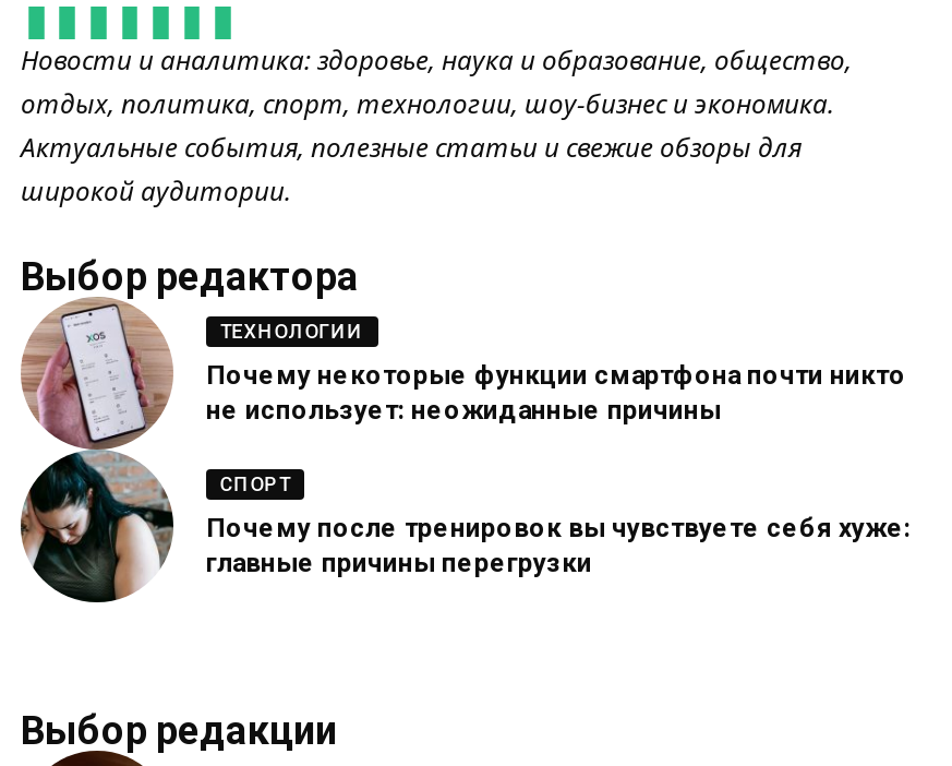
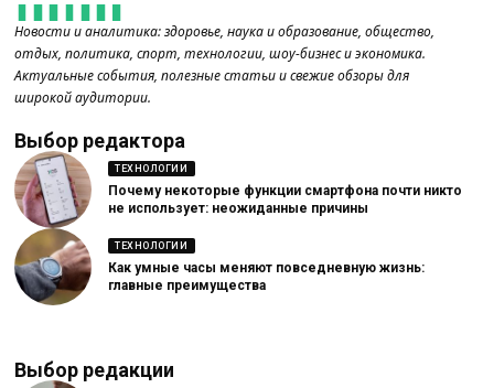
- [image]
- Почему после тренировок вы чувствуете себя хуже:
- главные причины перегрузки
+ [image]
+ Как умные часы меняют повседневную жизнь:
+ главные преимущества

- СПОРТ
+ ТЕХНОЛОГИИ
